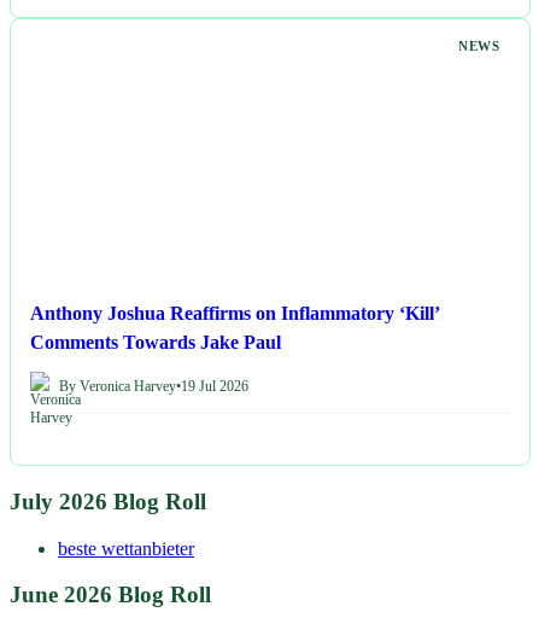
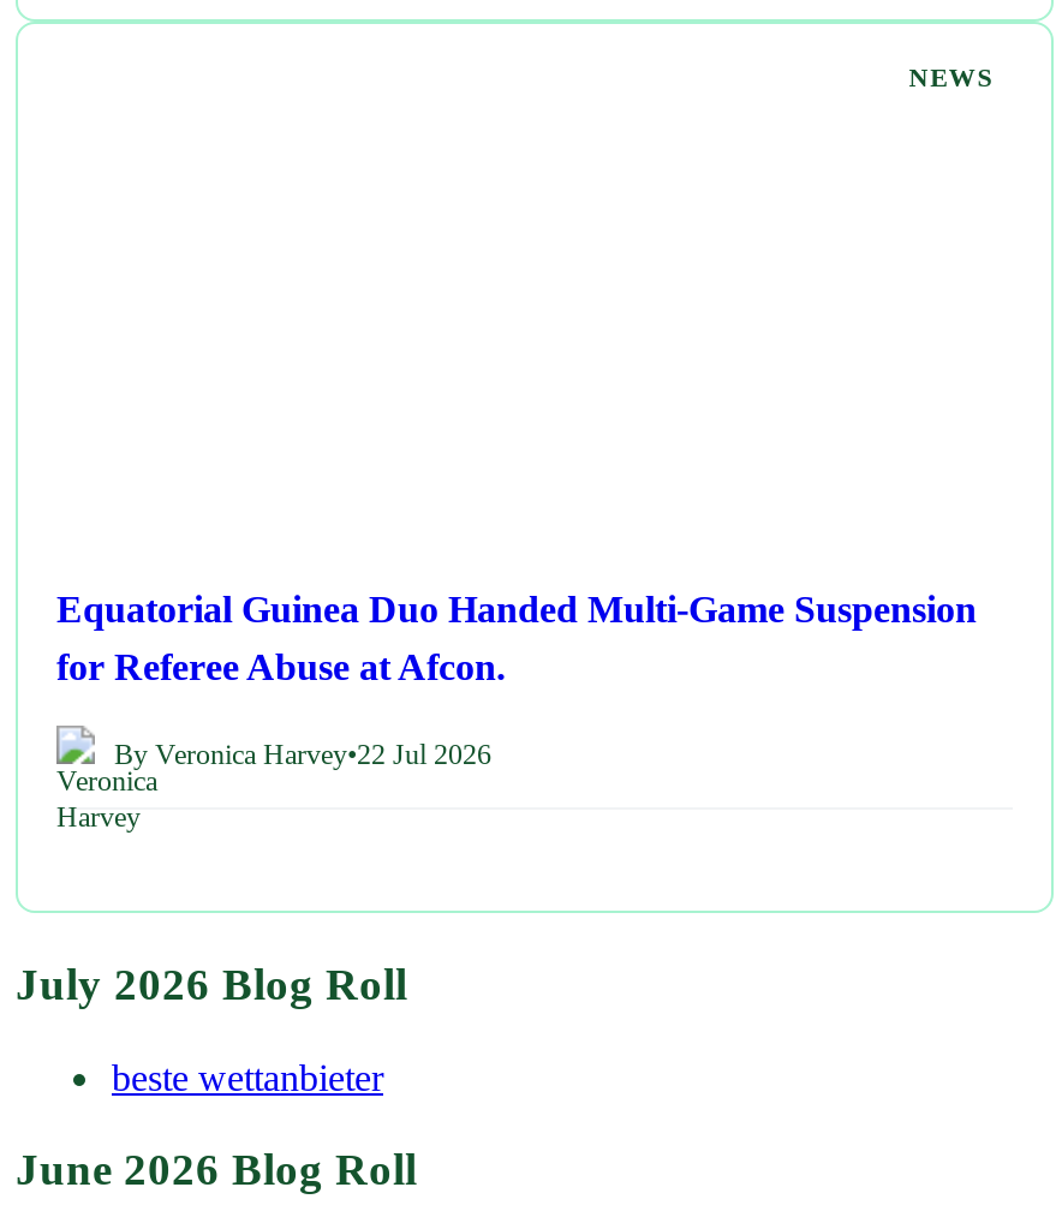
- Anthony Joshua Reaffirms on Inflammatory ‘Kill’
- Comments Towards Jake Paul
+ Equatorial Guinea Duo Handed Multi-Game Suspension
+ for Referee Abuse at Afcon.

- By Veronica Harvey•19 Jul 2026
+ By Veronica Harvey•22 Jul 2026
